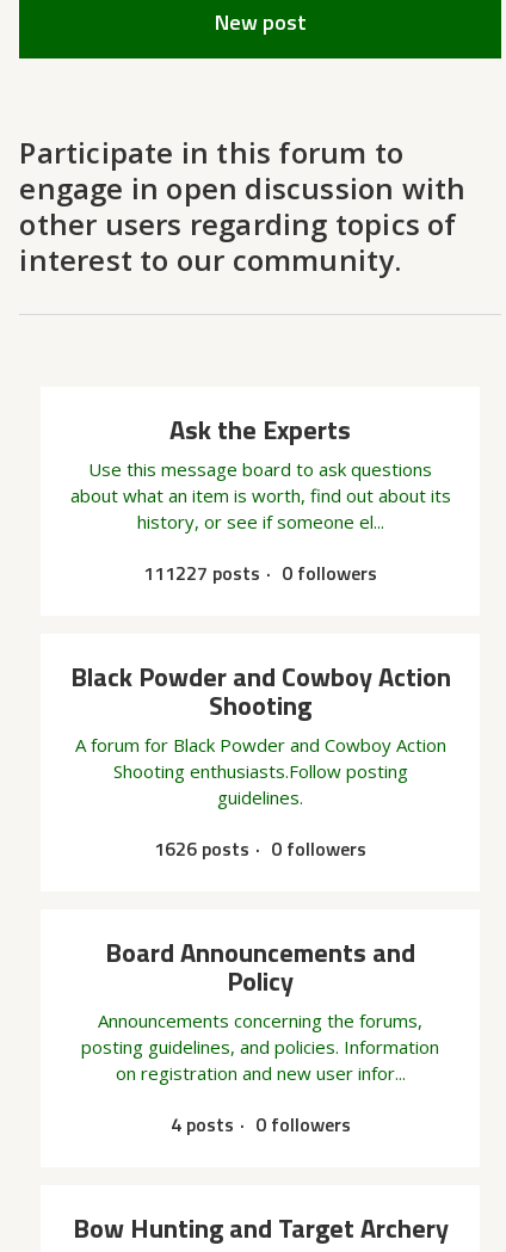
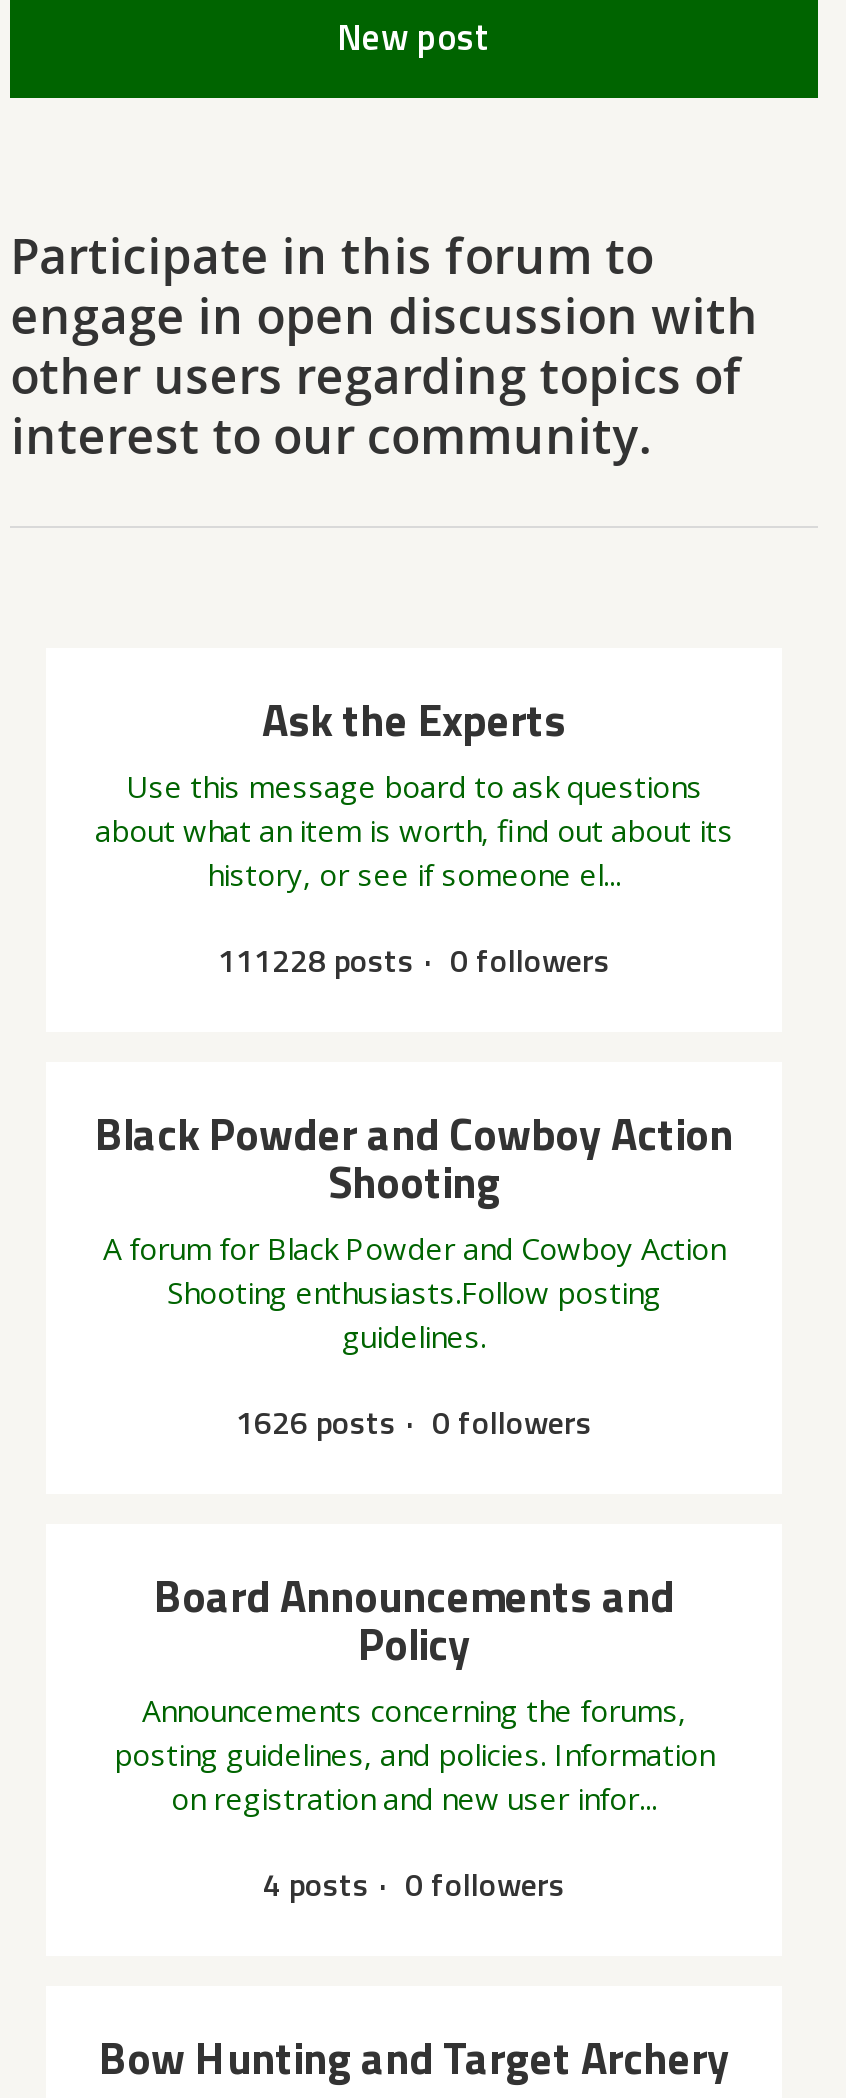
- 111227 posts 0 followers
+ 111228 posts 0 followers
